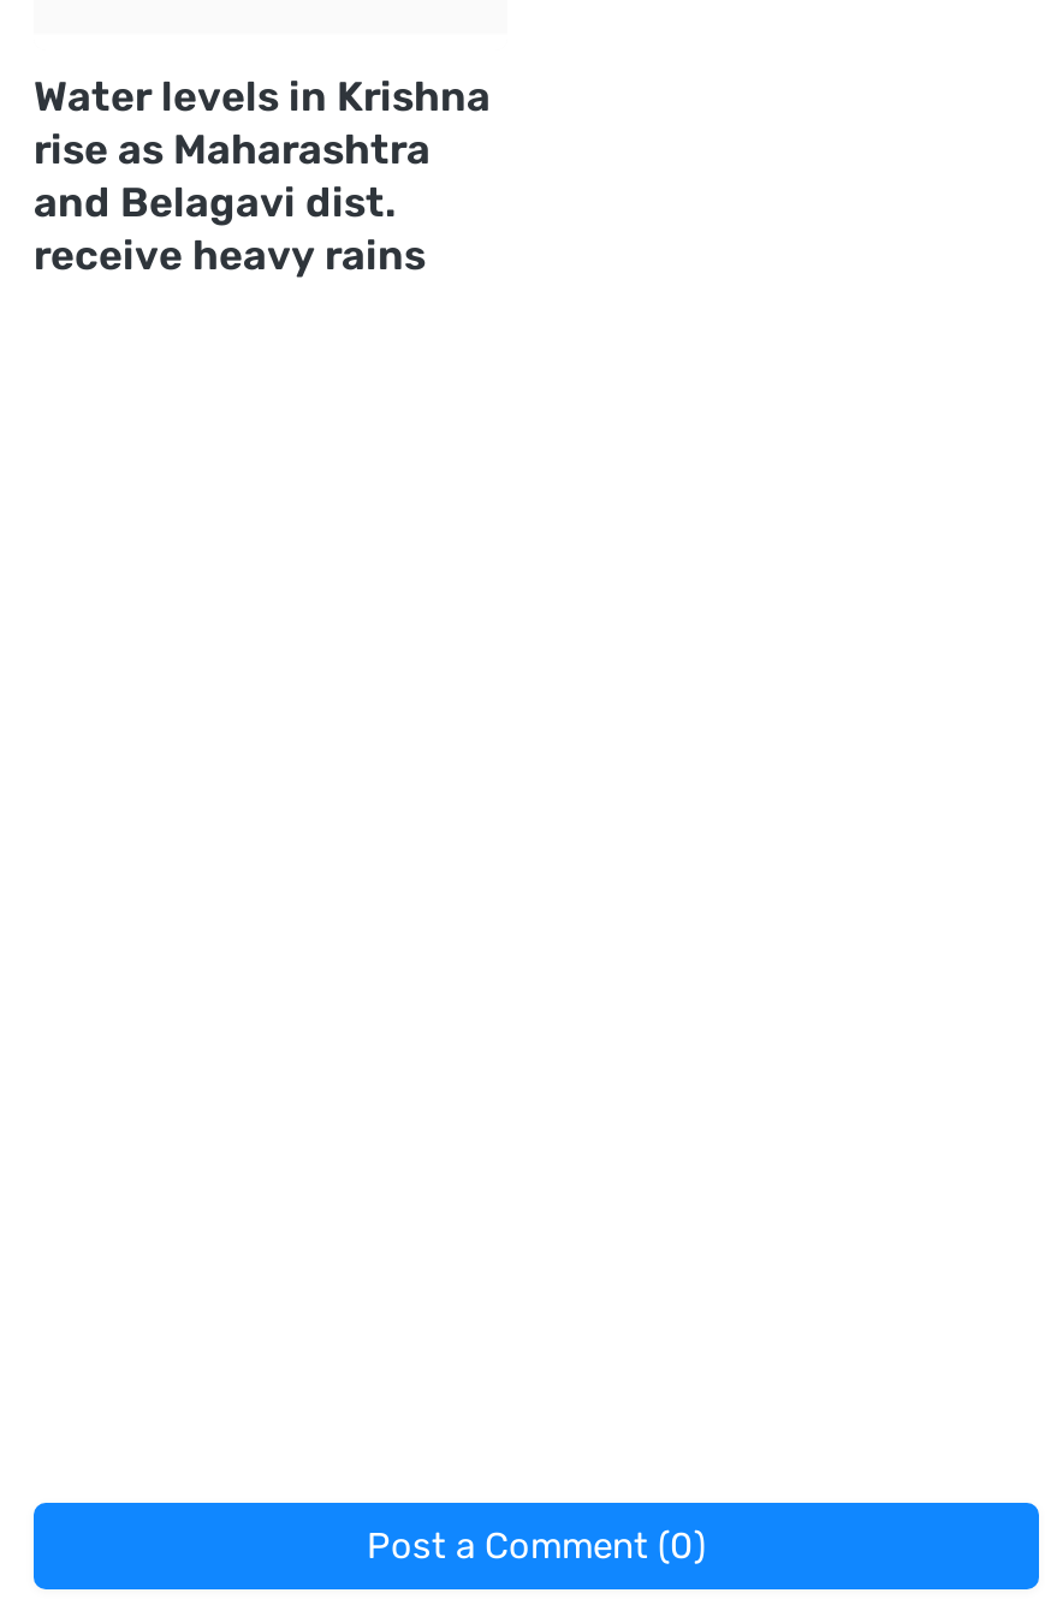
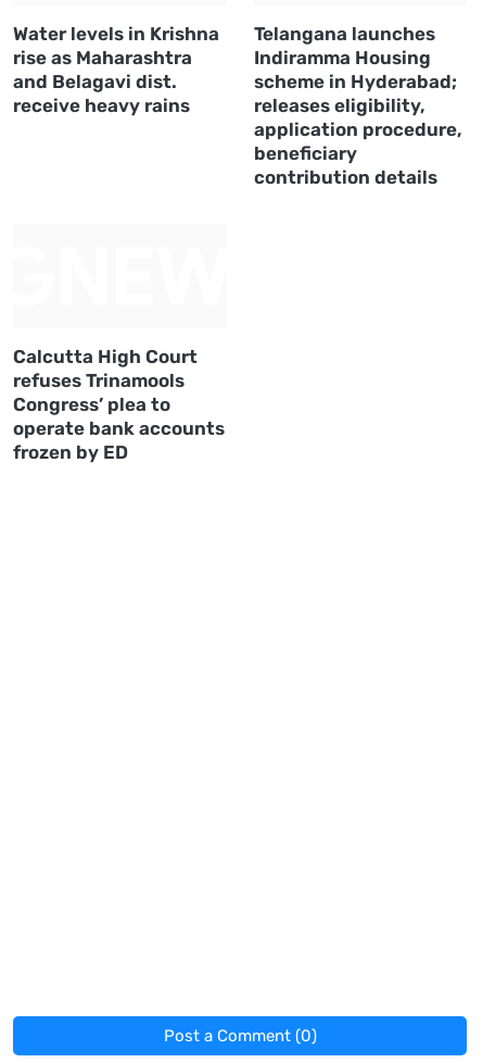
+ Telangana launches
+ Indiramma Housing
+ scheme in Hyderabad;
+ releases eligibility,
+ application procedure,
+ beneficiary
+ contribution details

+ Calcutta High Court
+ refuses Trinamools
+ Congress’ plea to
+ operate bank accounts
+ frozen by ED
